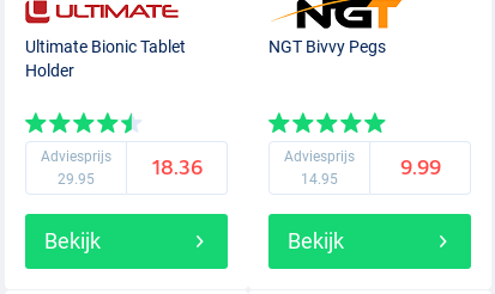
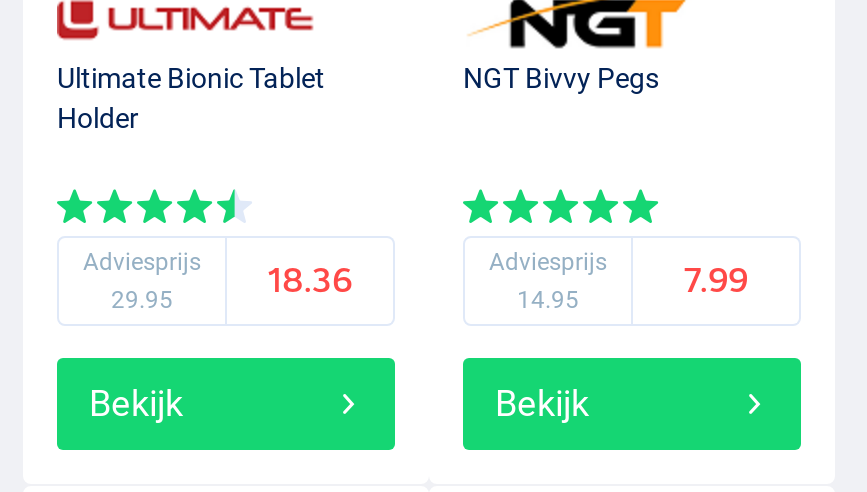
- 9.99
+ 7.99
